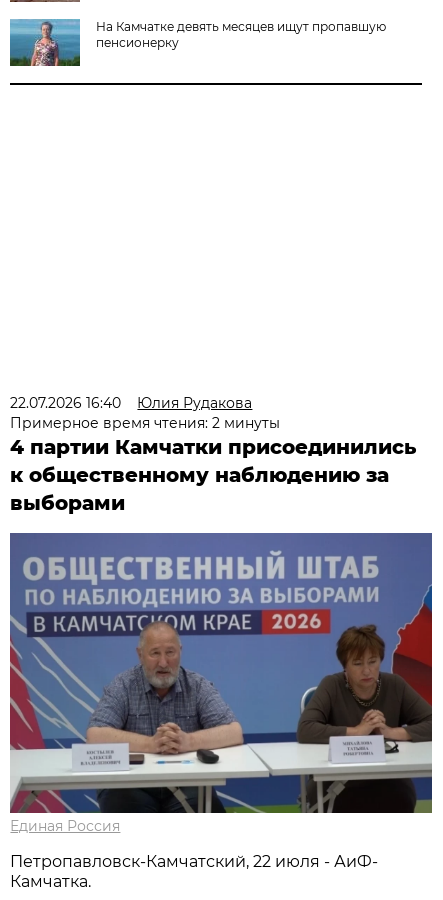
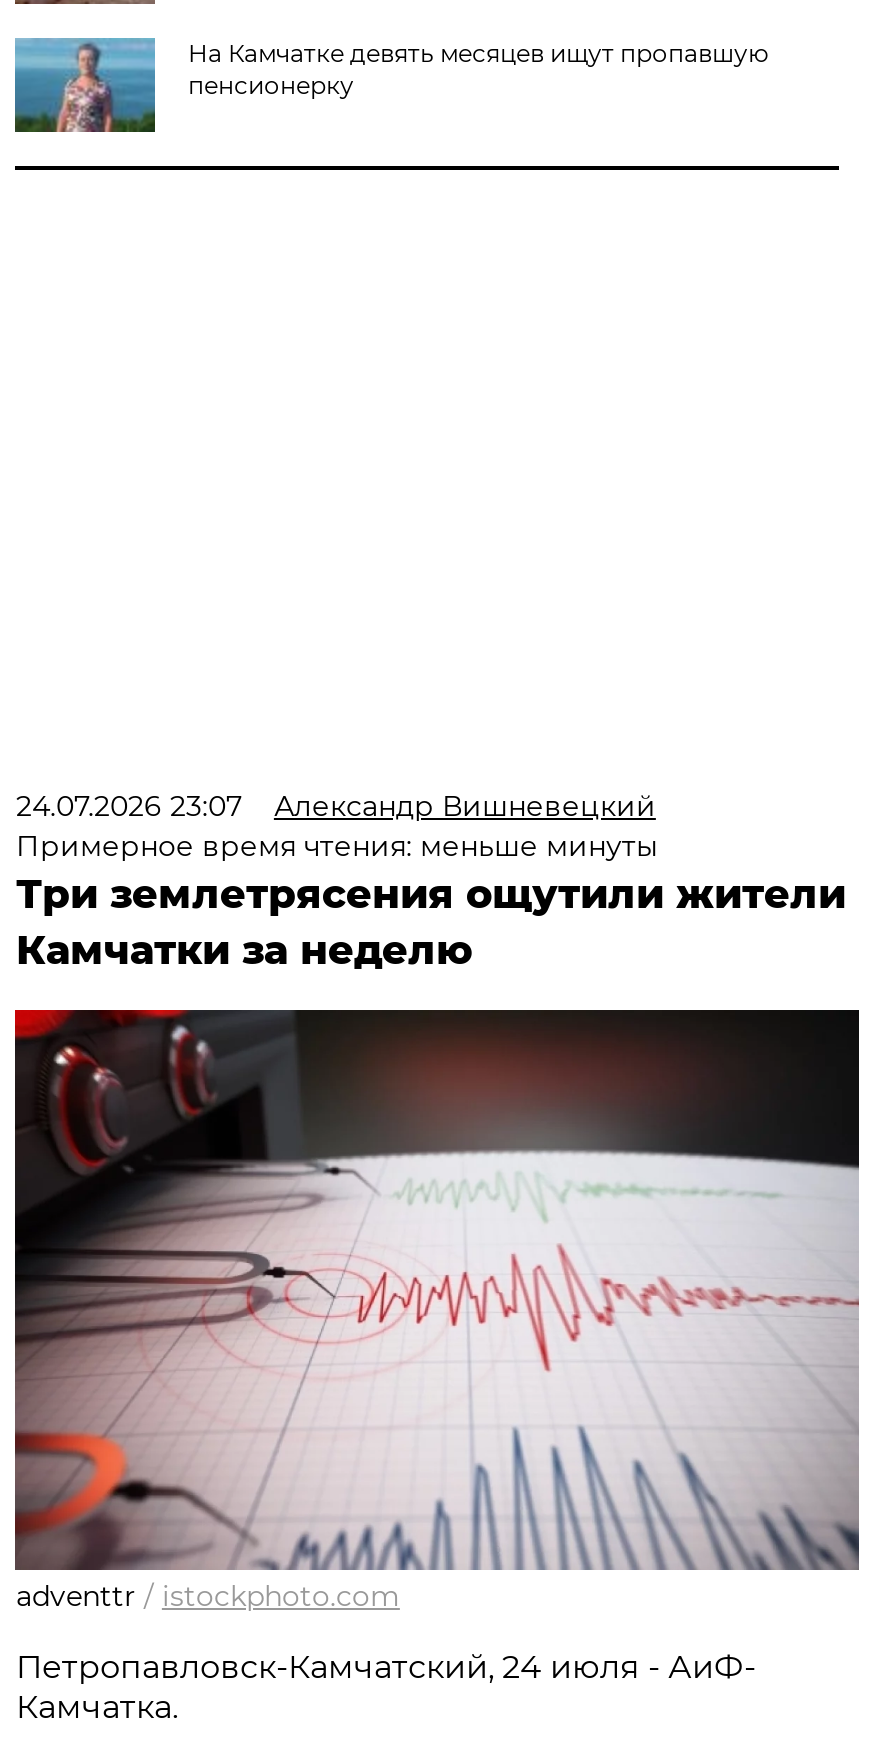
- 22.07.2026 16:40
- Юлия Рудакова
- Примерное время чтения: 2 минуты
- 4 партии Камчатки присоединились
- к общественному наблюдению за
- выборами
+ 24.07.2026 23:07
+ Александр Вишневецкий
+ Примерное время чтения: меньше минуты
+ Три землетрясения ощутили жители
+ Камчатки за неделю

- [image]
- Единая Россия
+ [image]
+ adventtr / istockphoto.com

- Петропавловск-Камчатский, 22 июля - АиФ-
+ Петропавловск-Камчатский, 24 июля - АиФ-
